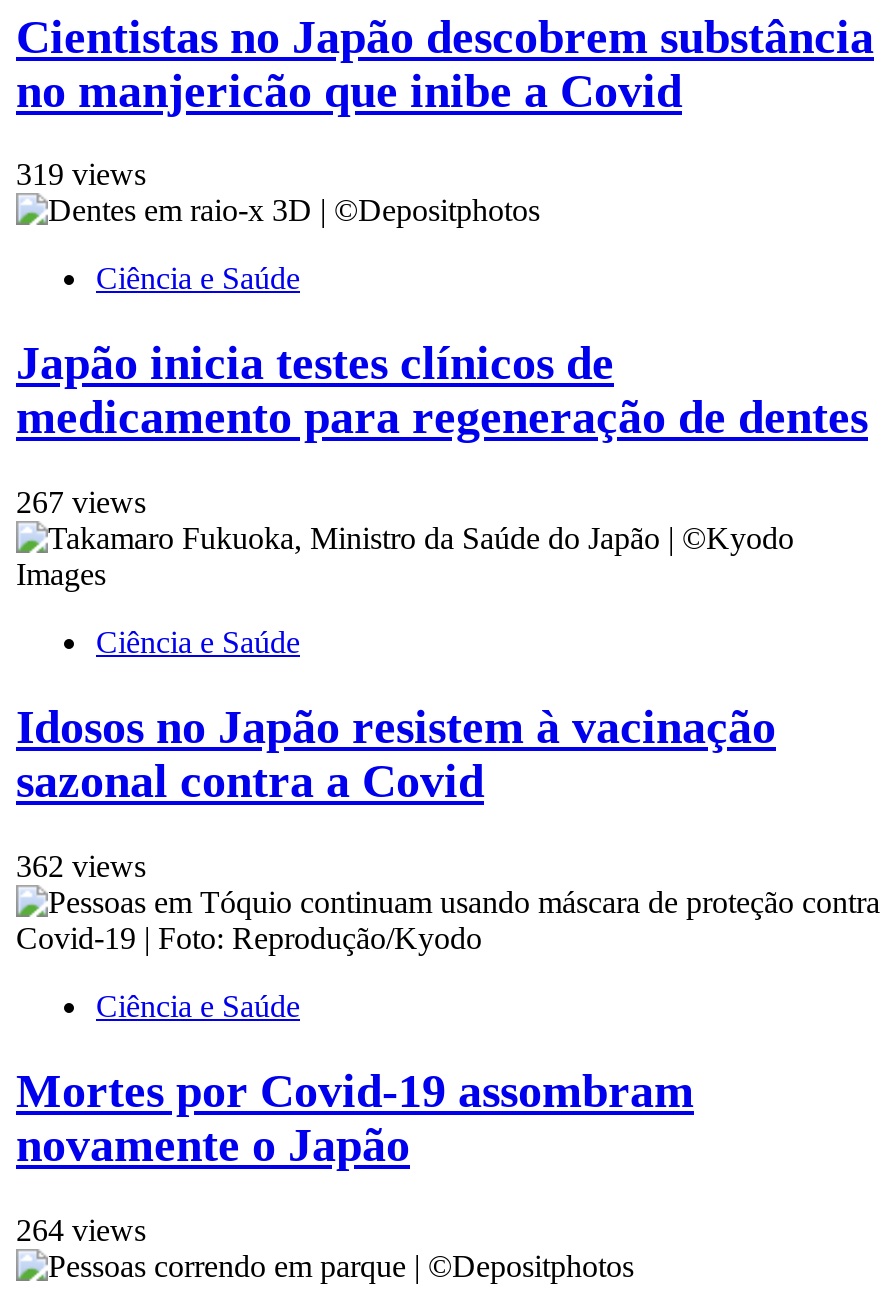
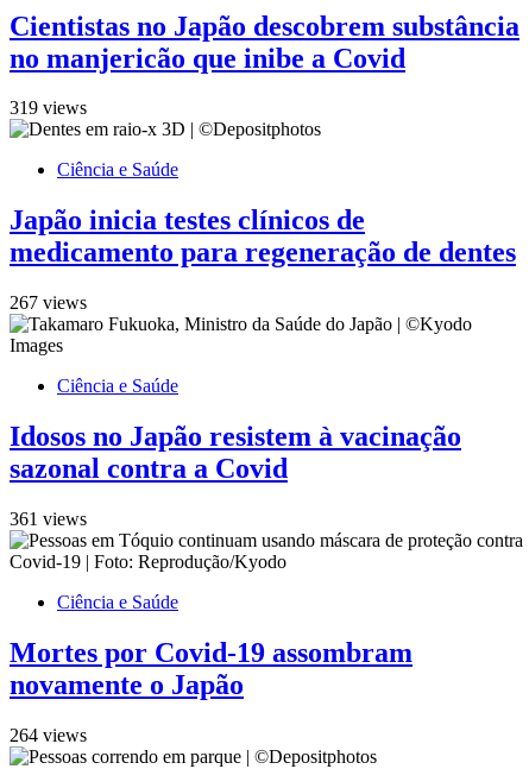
- 362 views
+ 361 views
